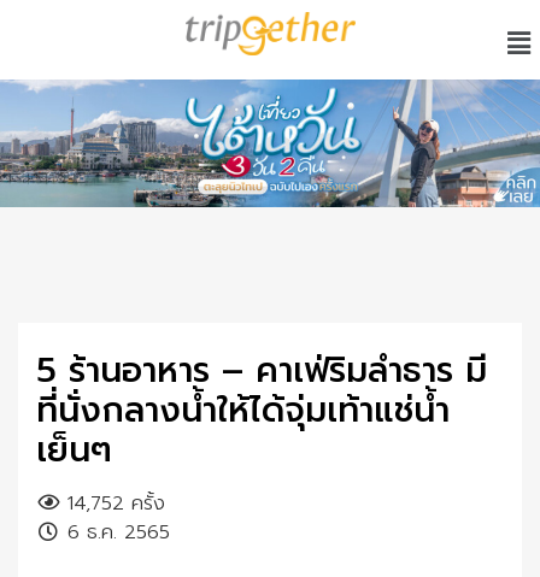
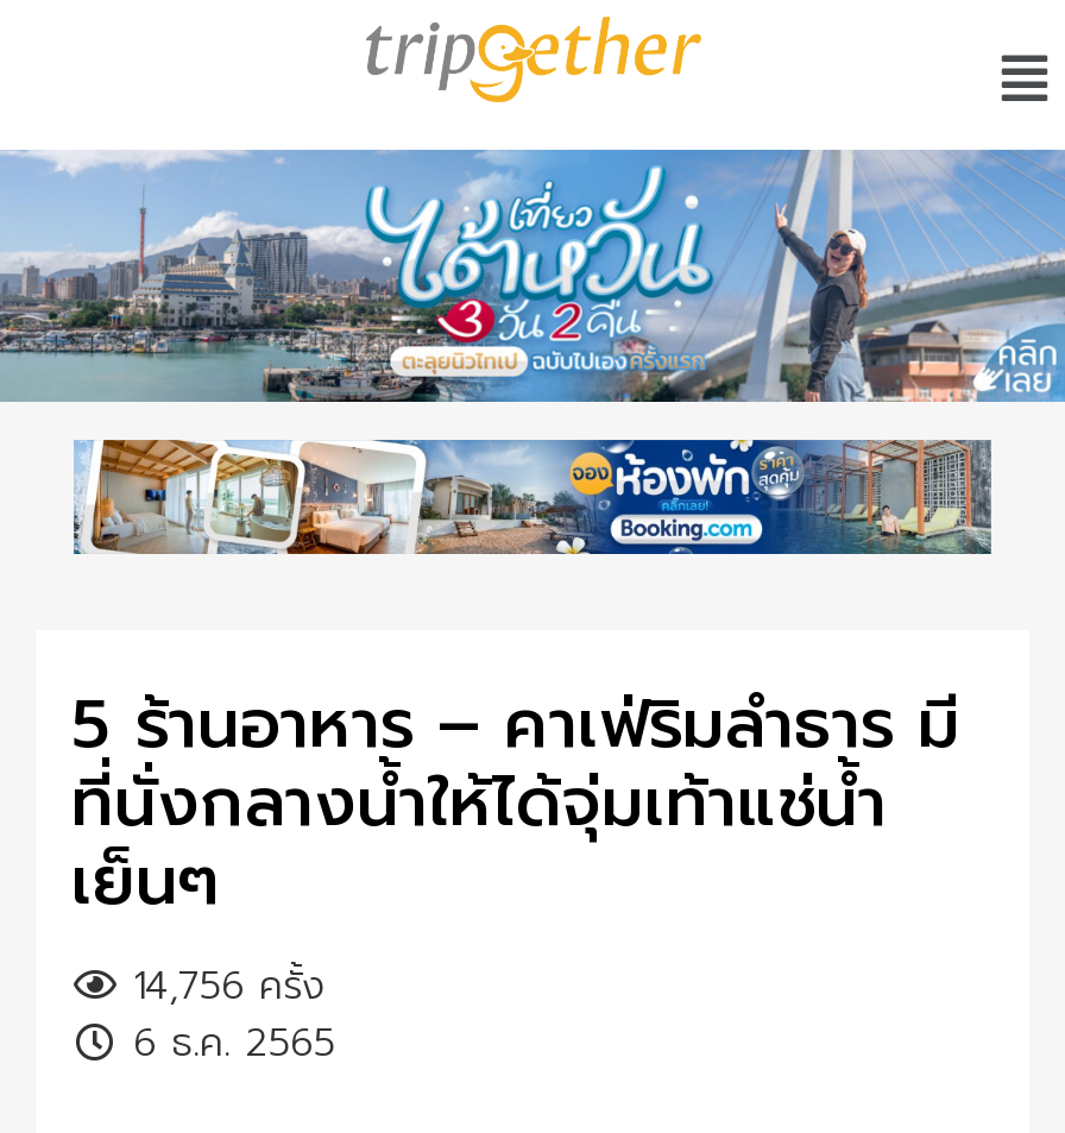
+ [image]

- 14,752ครั้ง
+ 14,756ครั้ง
